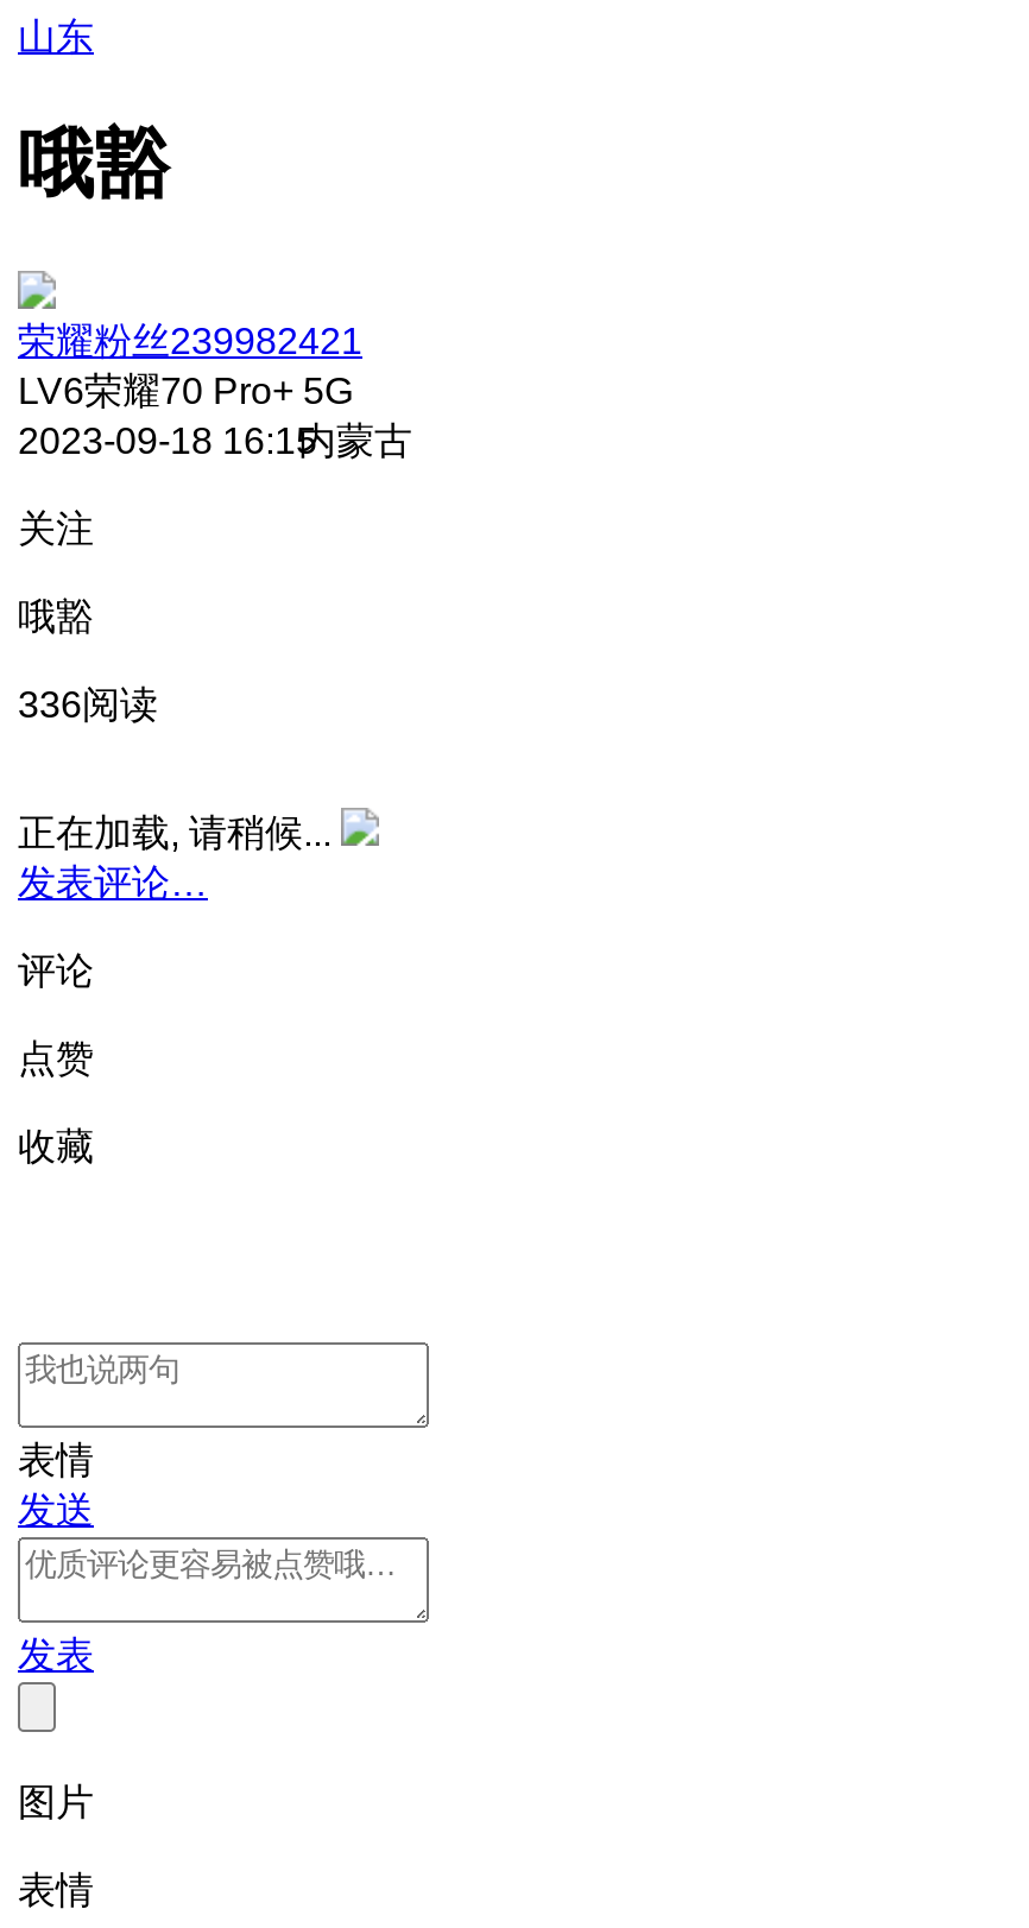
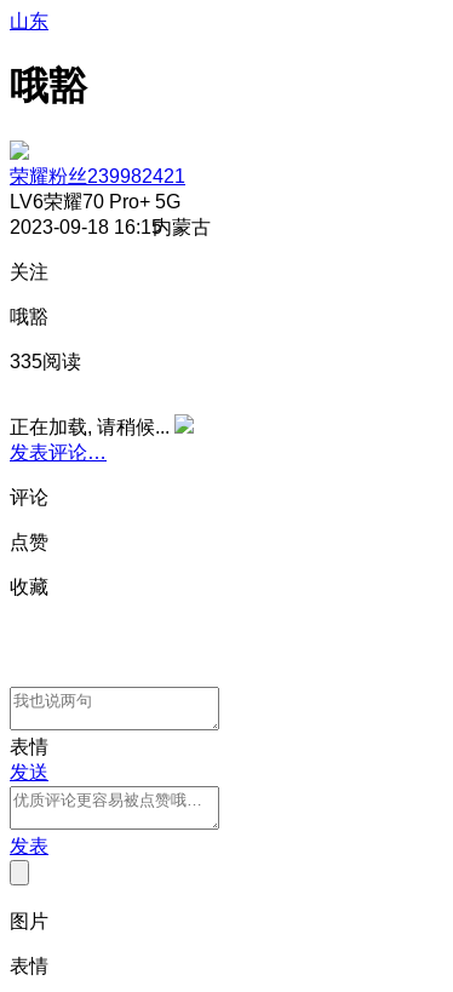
- 336阅读
+ 335阅读
